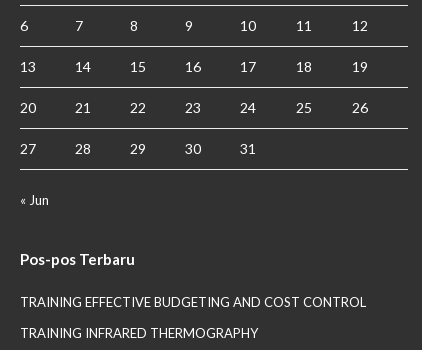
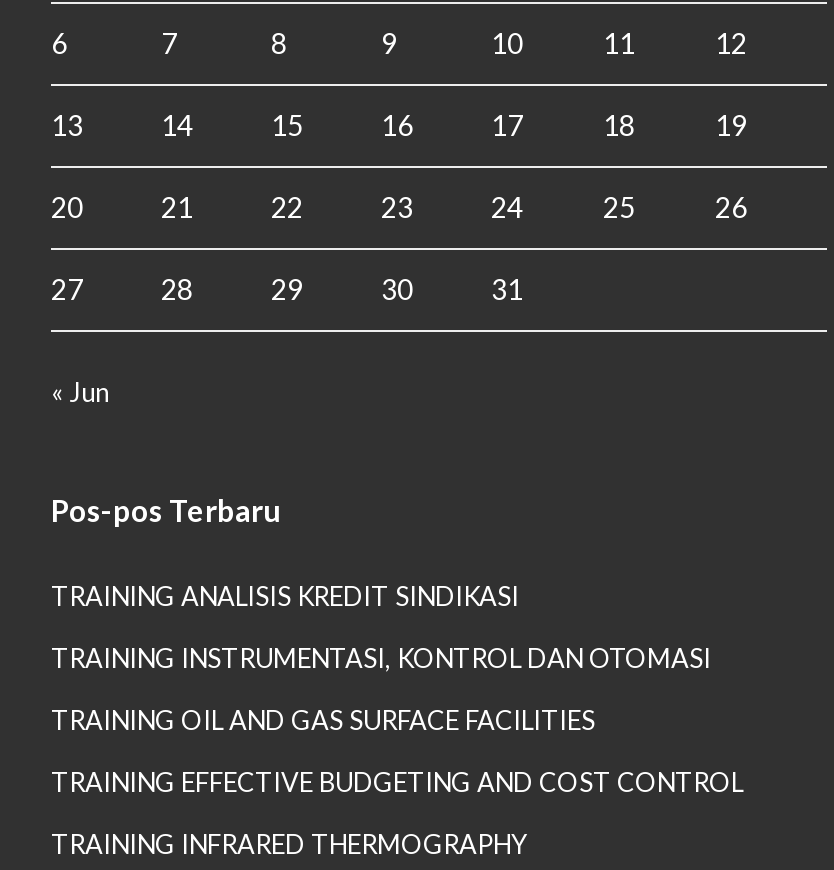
+ TRAINING ANALISIS KREDIT SINDIKASI
+ TRAINING INSTRUMENTASI, KONTROL DAN OTOMASI
+ TRAINING OIL AND GAS SURFACE FACILITIES
